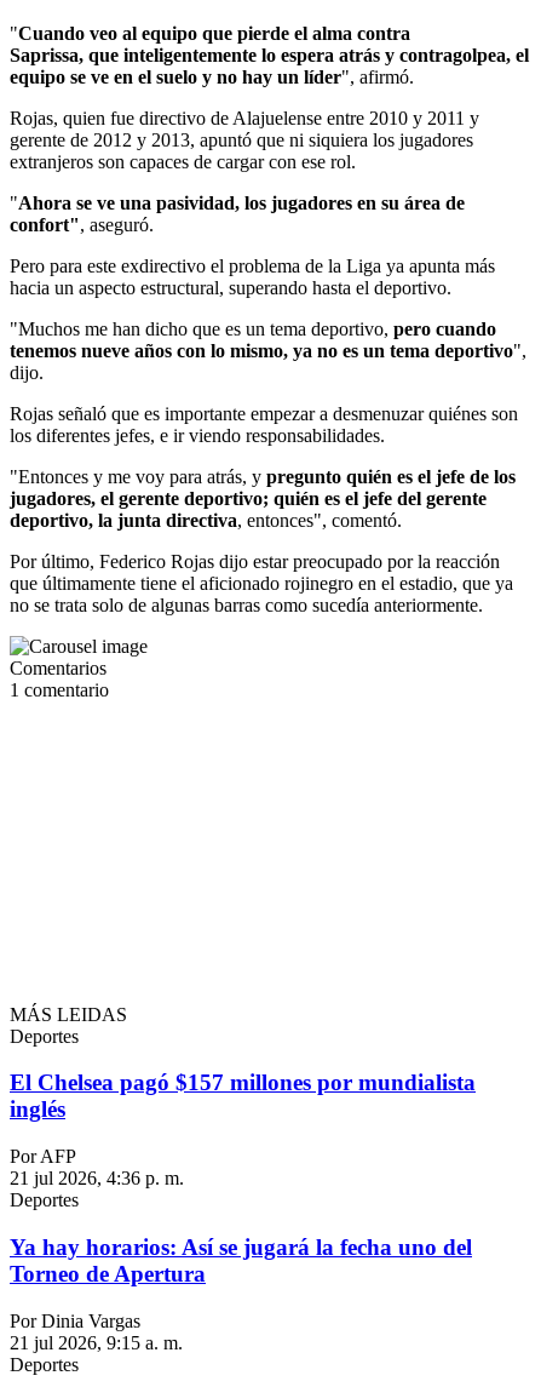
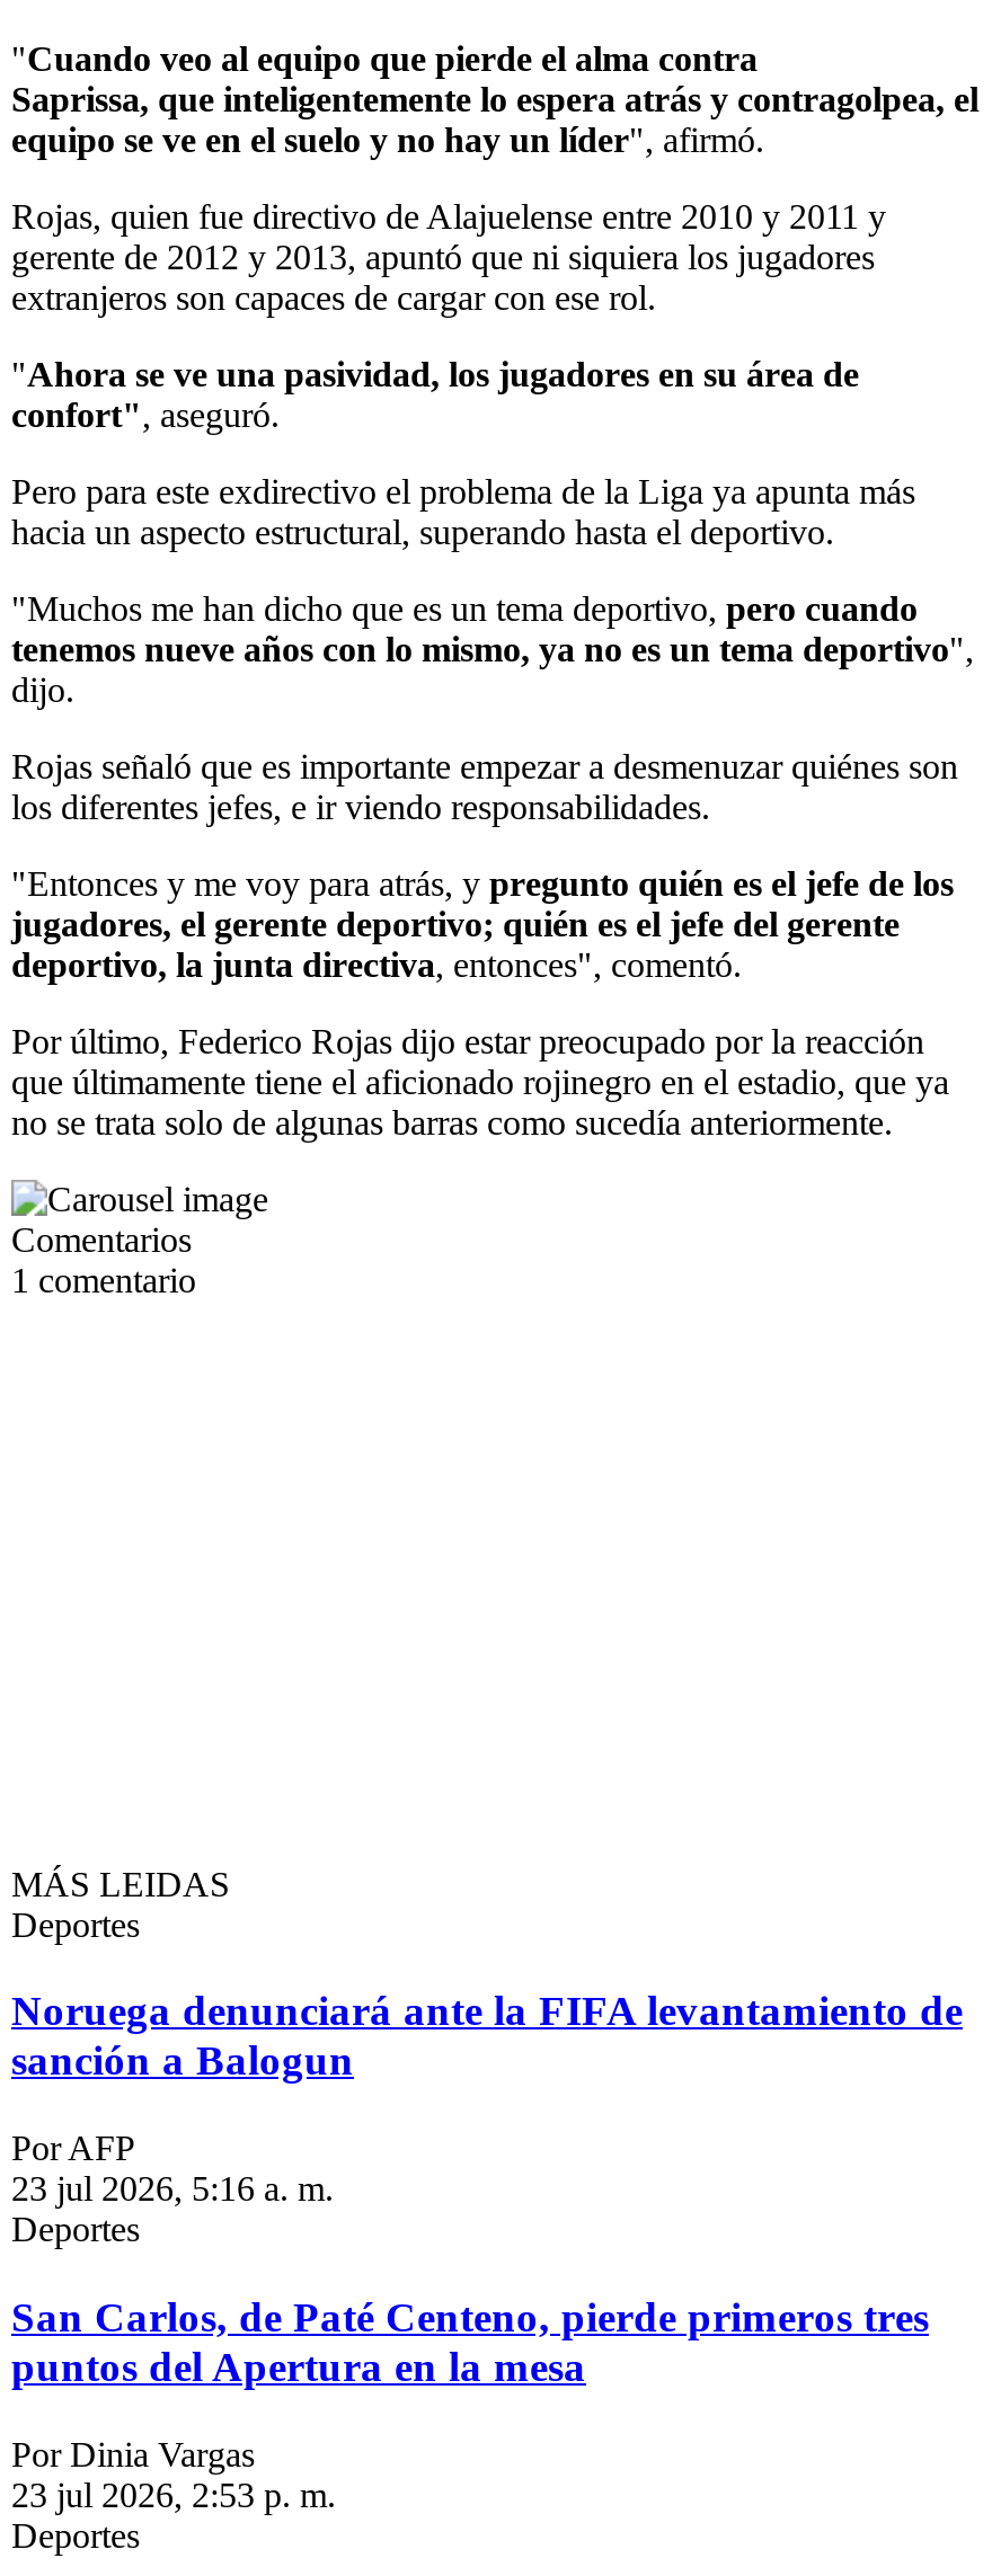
- El Chelsea pagó $157 millones por mundialista
- inglés
+ Noruega denunciará ante la FIFA levantamiento de
+ sanción a Balogun

- 21 jul 2026, 4:36 p. m.
+ 23 jul 2026, 5:16 a. m.

- Ya hay horarios: Así se jugará la fecha uno del
- Torneo de Apertura
+ San Carlos, de Paté Centeno, pierde primeros tres
+ puntos del Apertura en la mesa

- 21 jul 2026, 9:15 a. m.
+ 23 jul 2026, 2:53 p. m.
